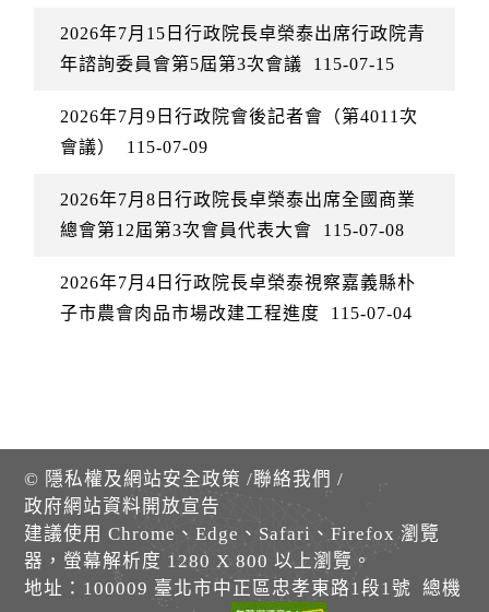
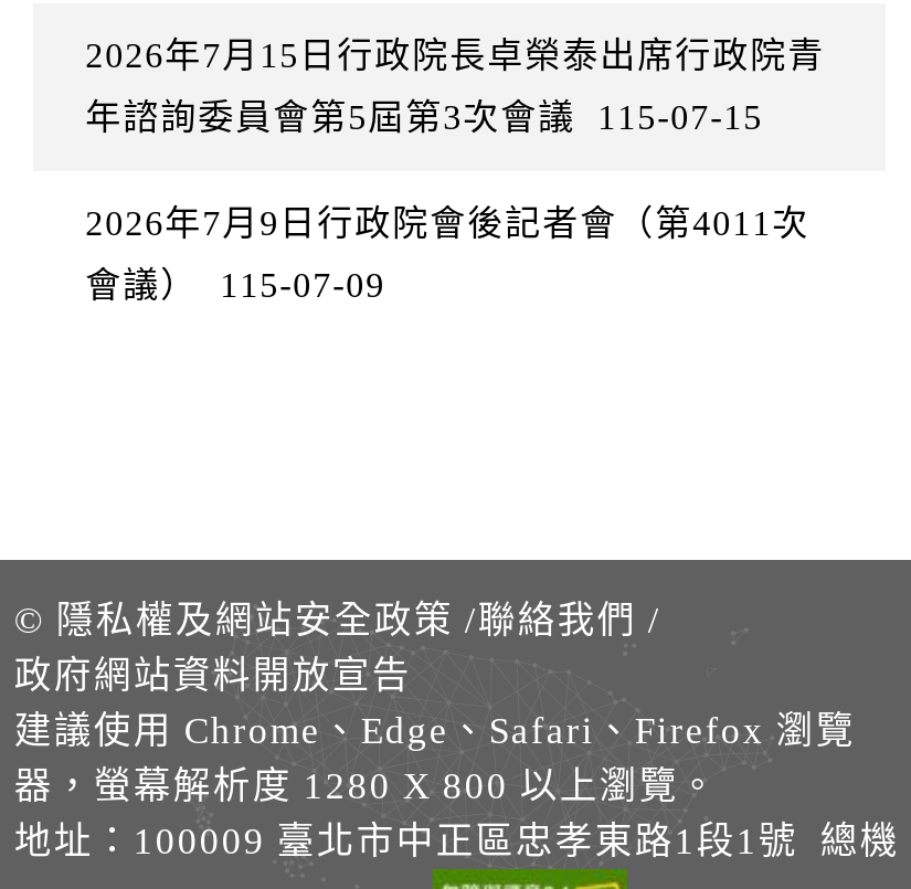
- 2026年7月8日行政院長卓榮泰出席全國商業
- 總會第12屆第3次會員代表大會 115-07-08
- 2026年7月4日行政院長卓榮泰視察嘉義縣朴
- 子市農會肉品市場改建工程進度 115-07-04
